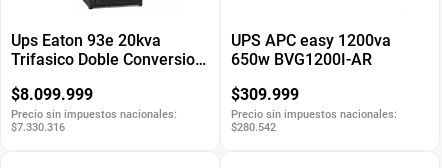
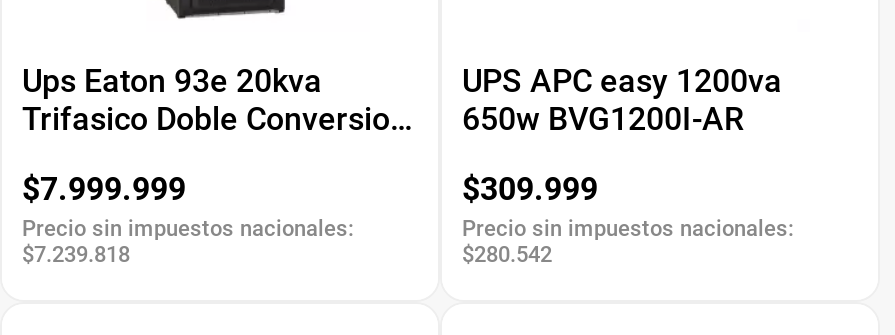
- $8.099.999
+ $7.999.999

- $7.330.316
+ $7.239.818
